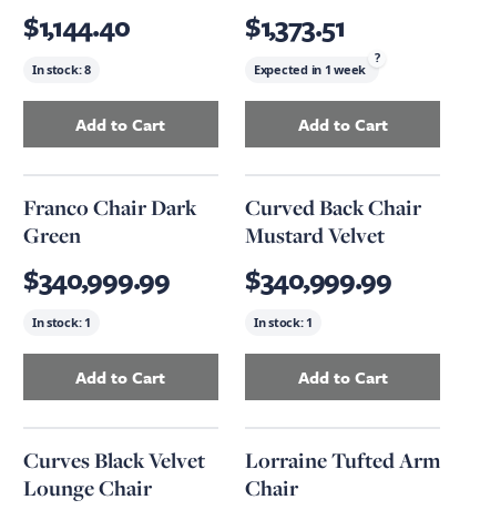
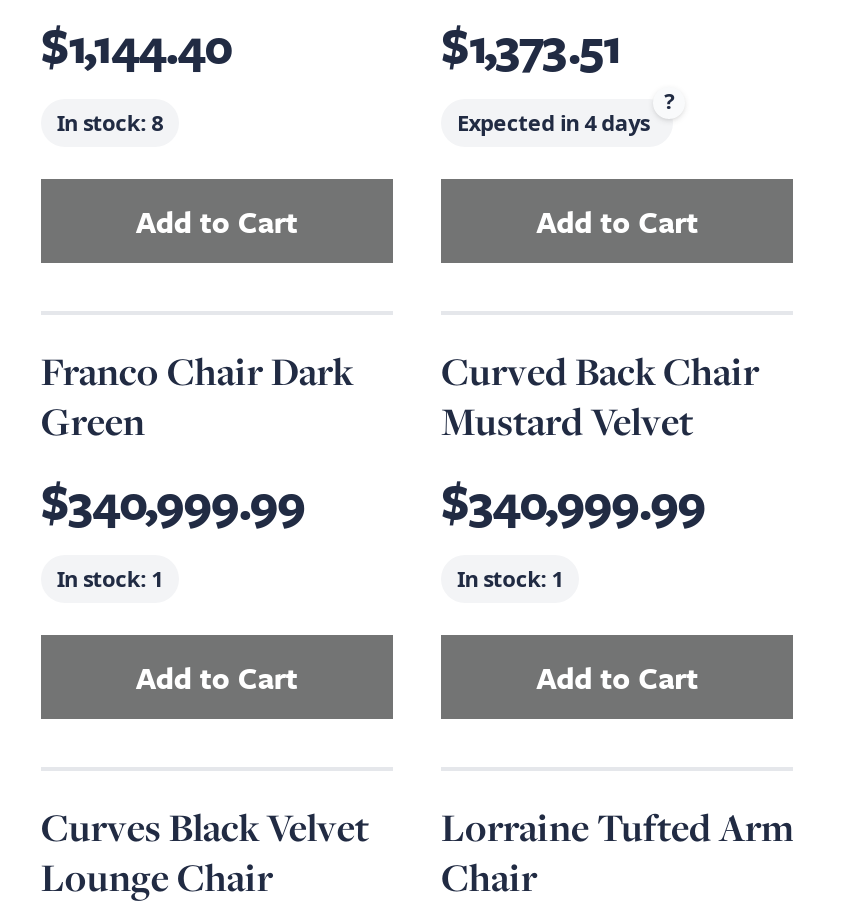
- Expected in 1 week
+ Expected in 4 days
